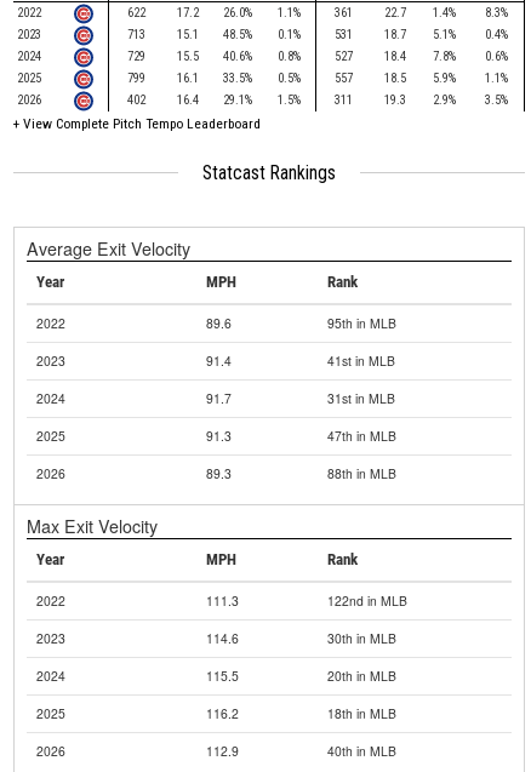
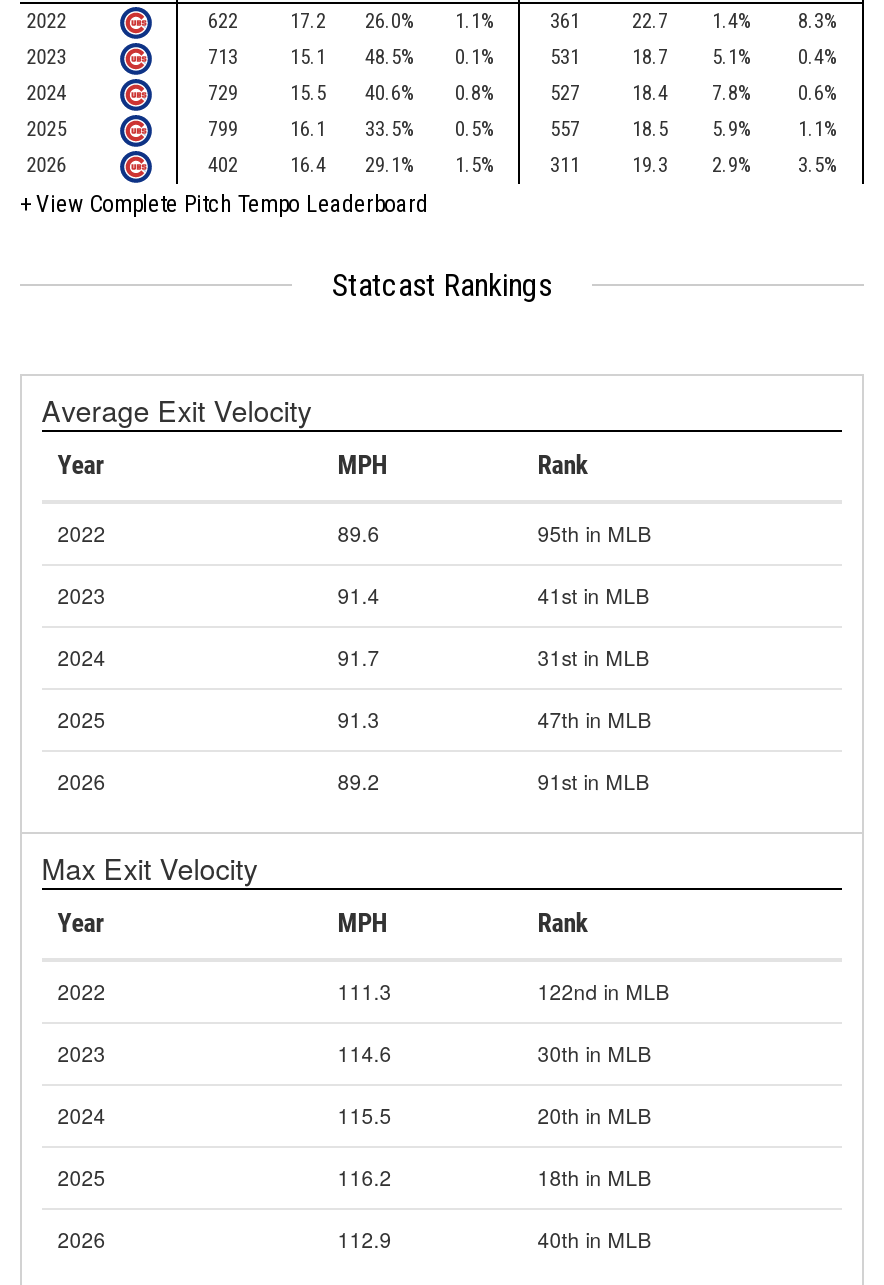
- 89.3
+ 89.2

- 88th in MLB
+ 91st in MLB
